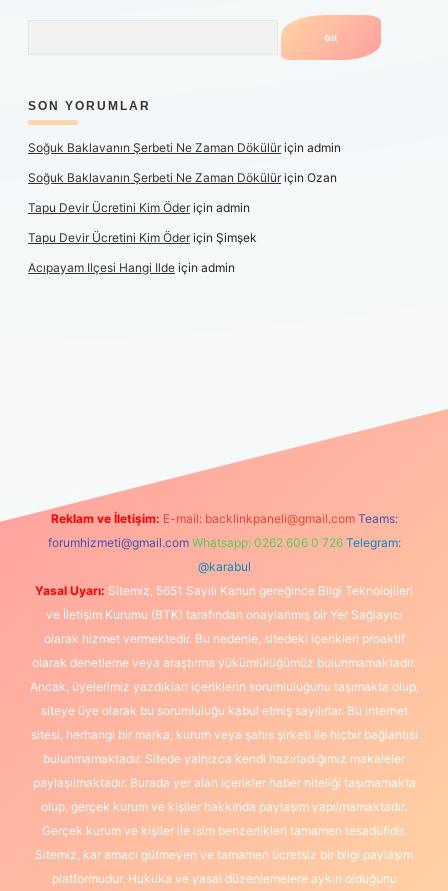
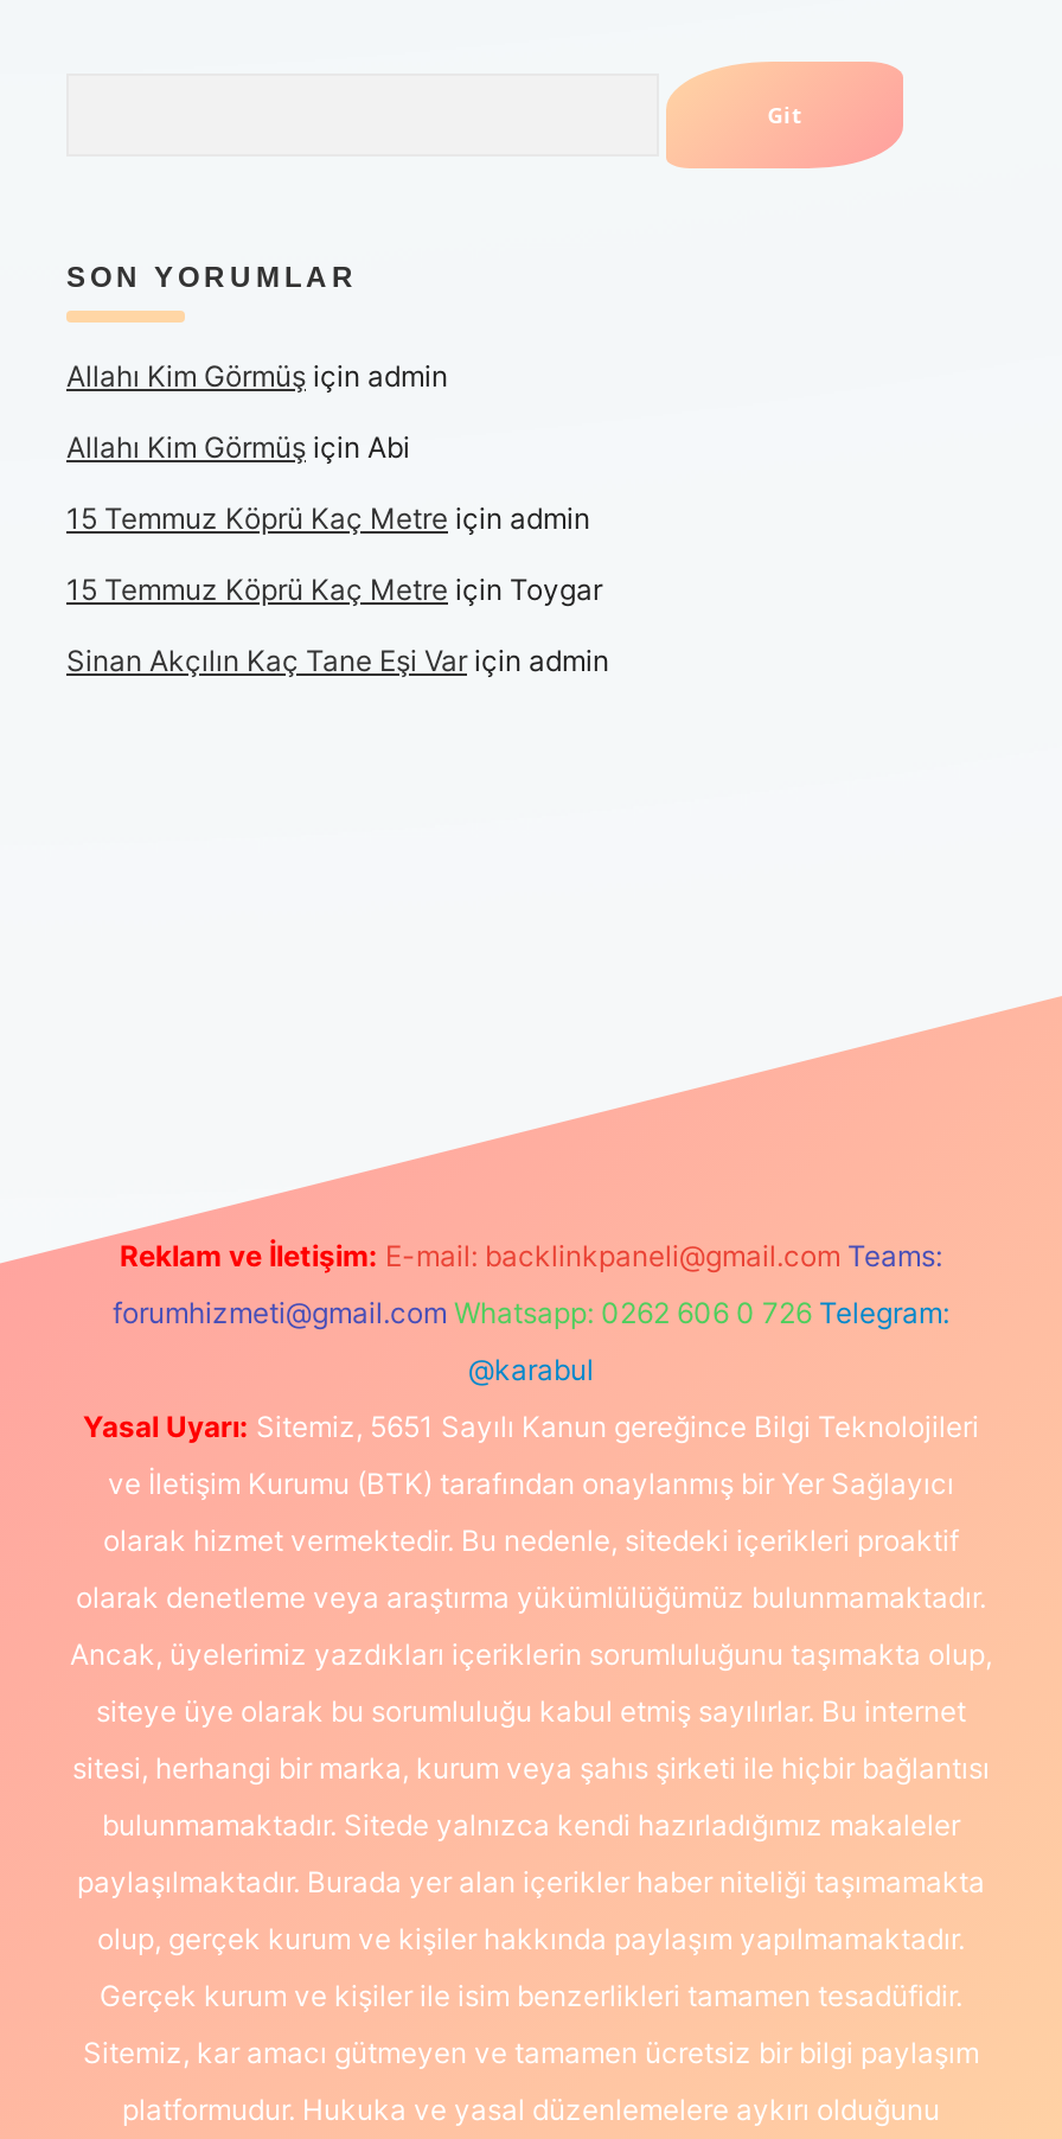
- Soğuk Baklavanın Şerbeti Ne Zaman Dökülür için admin
+ Allahı Kim Görmüş için admin

- Soğuk Baklavanın Şerbeti Ne Zaman Dökülür için Ozan
+ Allahı Kim Görmüş için Abi

- Tapu Devir Ücretini Kim Öder için admin
+ 15 Temmuz Köprü Kaç Metre için admin

- Tapu Devir Ücretini Kim Öder için Şimşek
+ 15 Temmuz Köprü Kaç Metre için Toygar

- Acıpayam Ilçesi Hangi Ilde için admin
+ Sinan Akçılın Kaç Tane Eşi Var için admin
